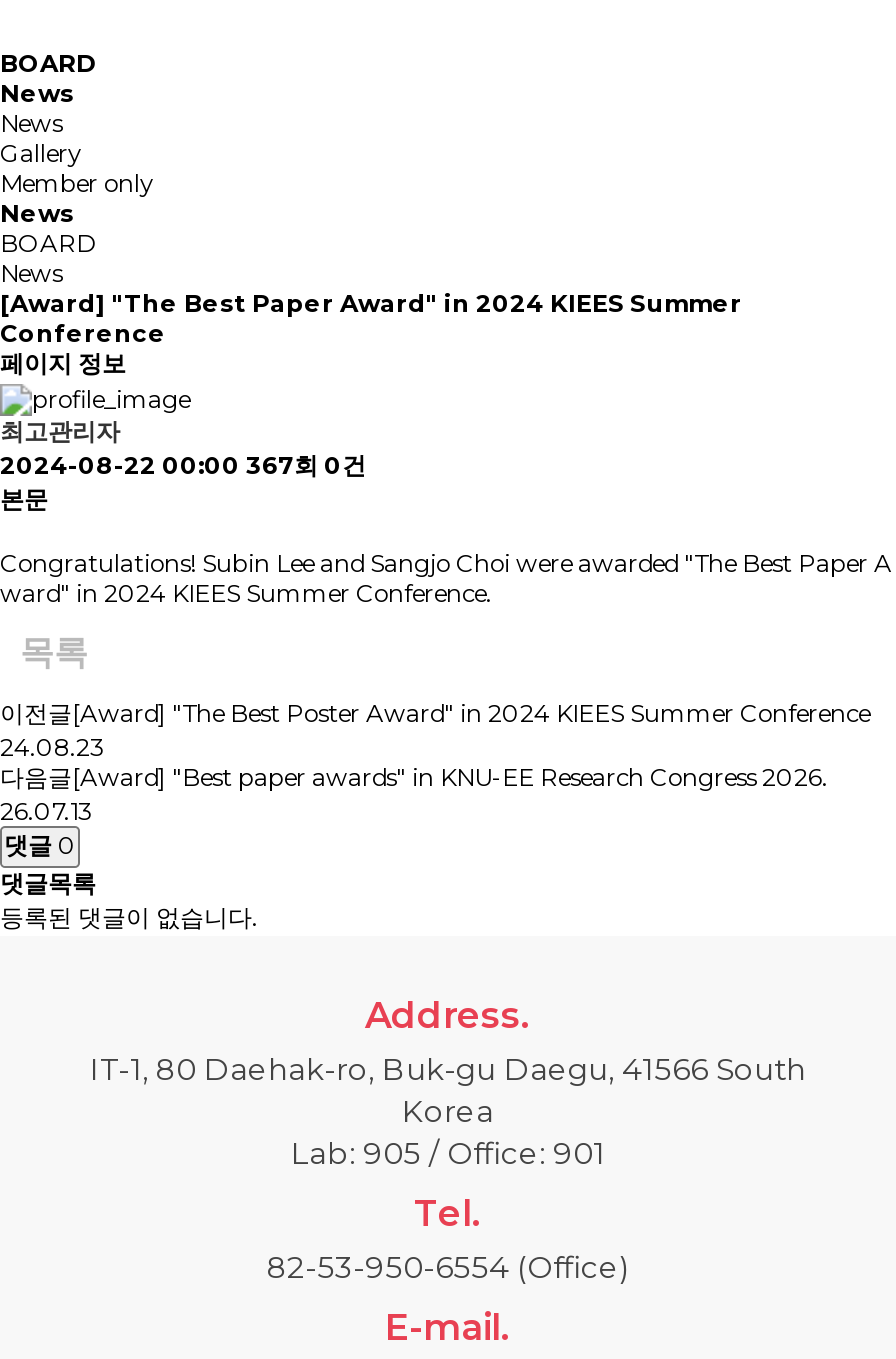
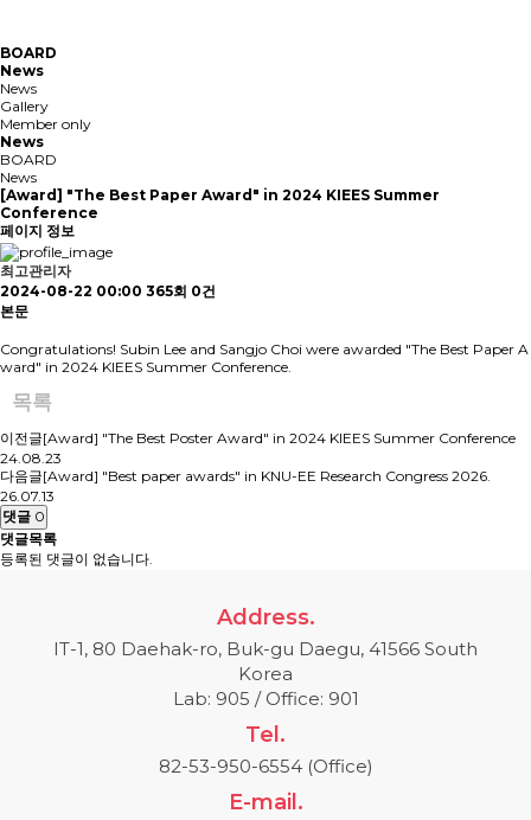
- 2024-08-22 00:00 367회 0건
+ 2024-08-22 00:00 365회 0건
